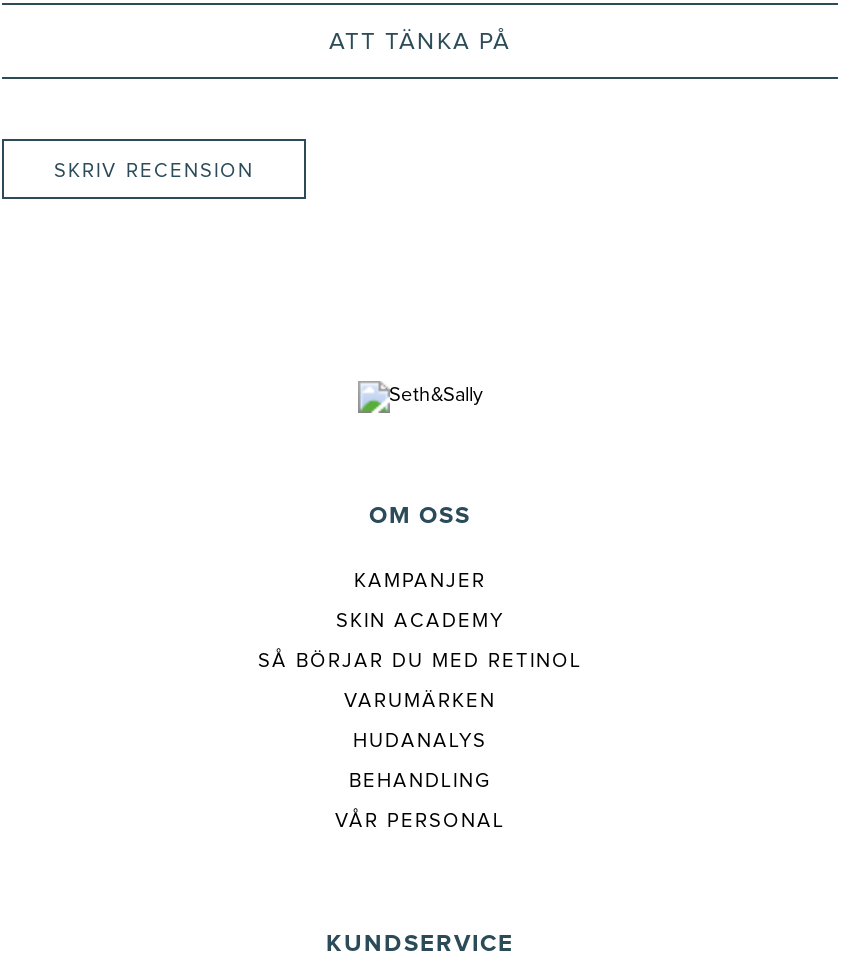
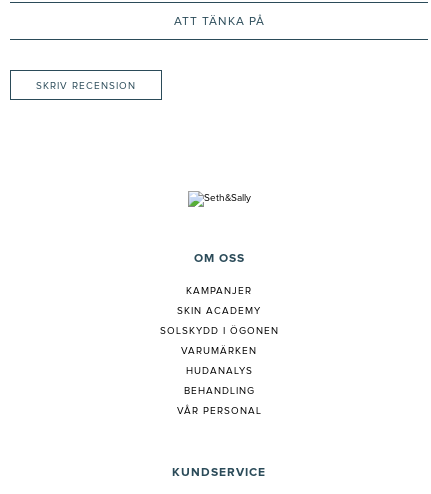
- SÅ BÖRJAR DU MED RETINOL
+ SOLSKYDD I ÖGONEN
